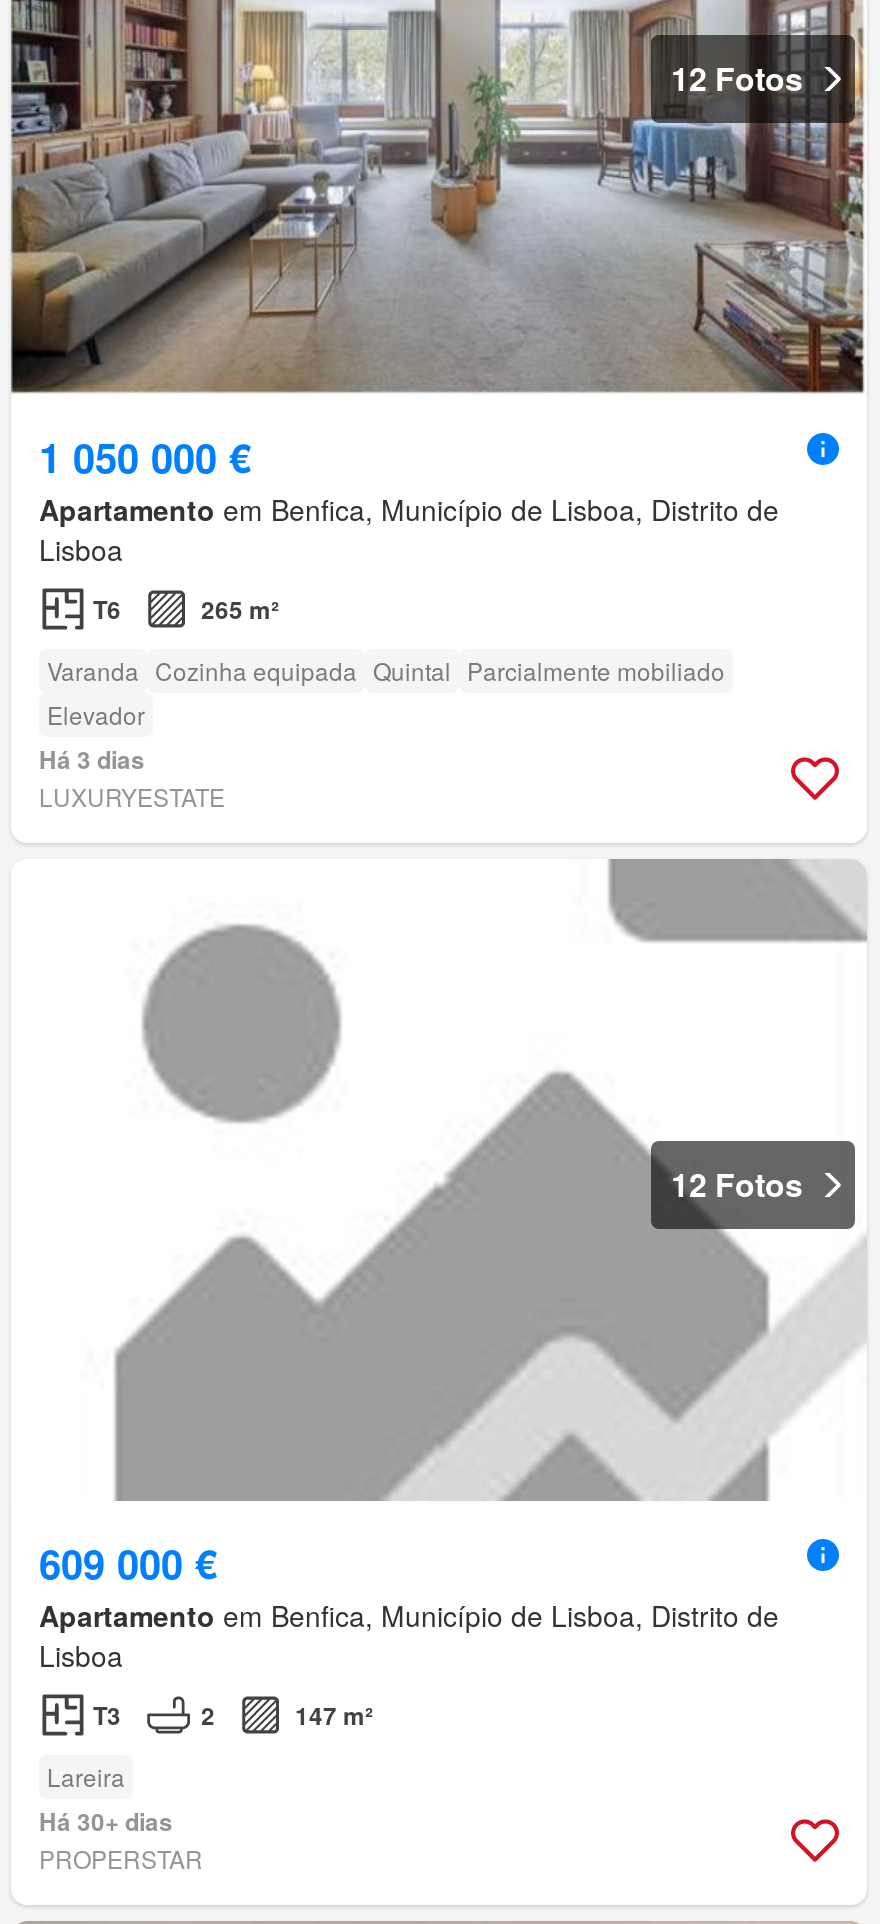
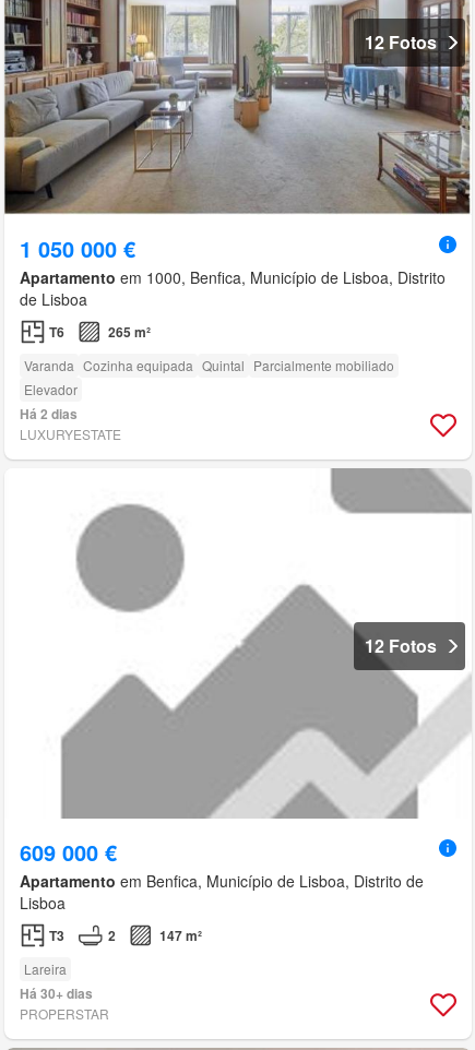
- Apartamento em Benfica, Município de Lisboa, Distrito de
- Lisboa
+ Apartamento em 1000, Benfica, Município de Lisboa, Distrito
+ de Lisboa

- Há 3 dias
+ Há 2 dias
